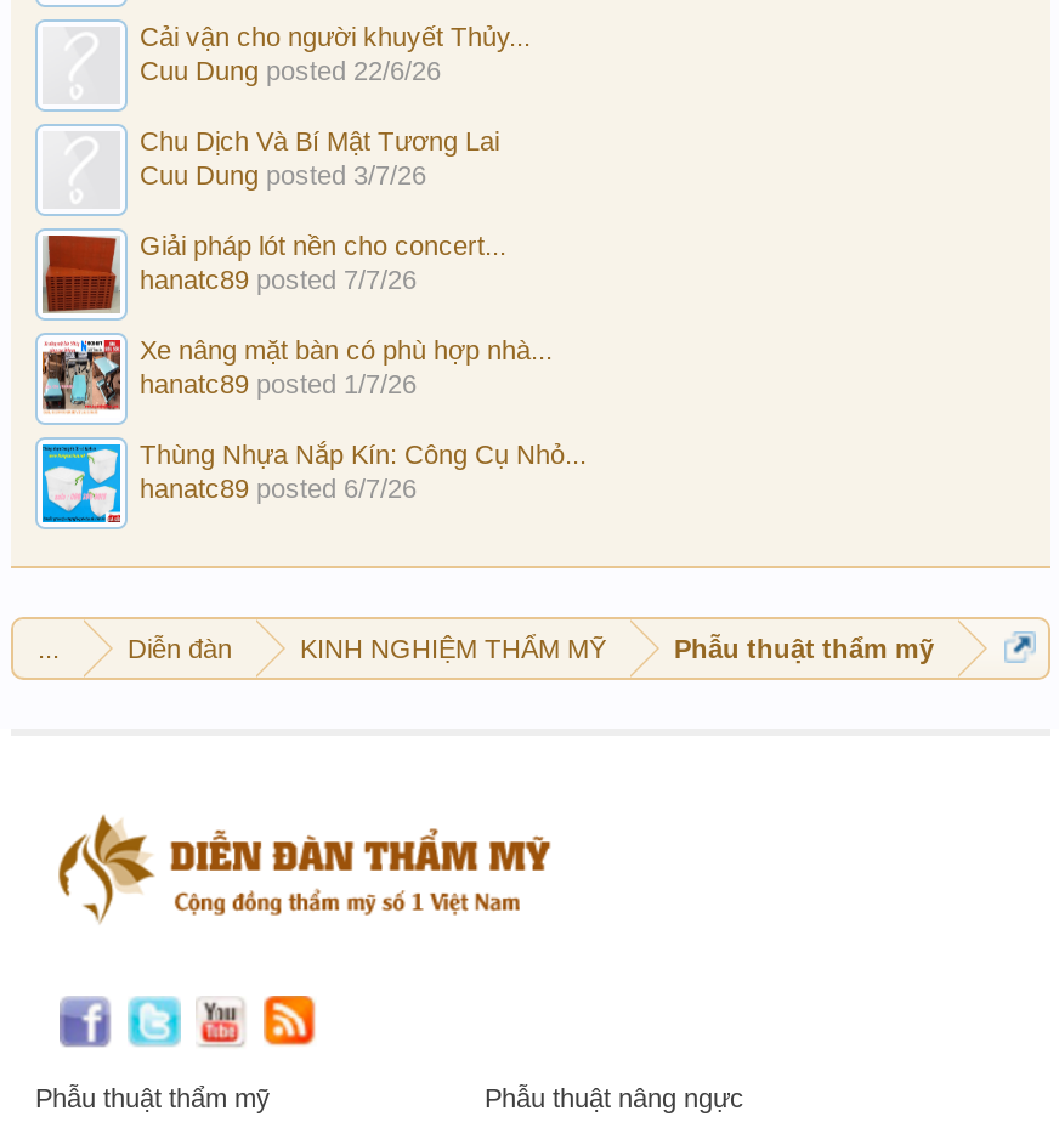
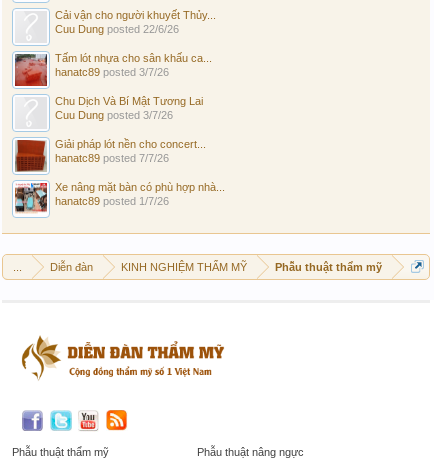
+ [image]
+ Tấm lót nhựa cho sân khấu ca...
+ hanatc89 posted 3/7/26

moved down: [image] | Chu Dịch Và Bí Mật Tương Lai | Cuu Dung posted 3/7/26 | Giải pháp lót nền cho concert... | hanatc89 posted 7/7/26 | Xe nâng mặt bàn có phù hợp nhà... | hanatc89 posted 1/7/26

- [image]
- Thùng Nhựa Nắp Kín: Công Cụ Nhỏ...
- hanatc89 posted 6/7/26
